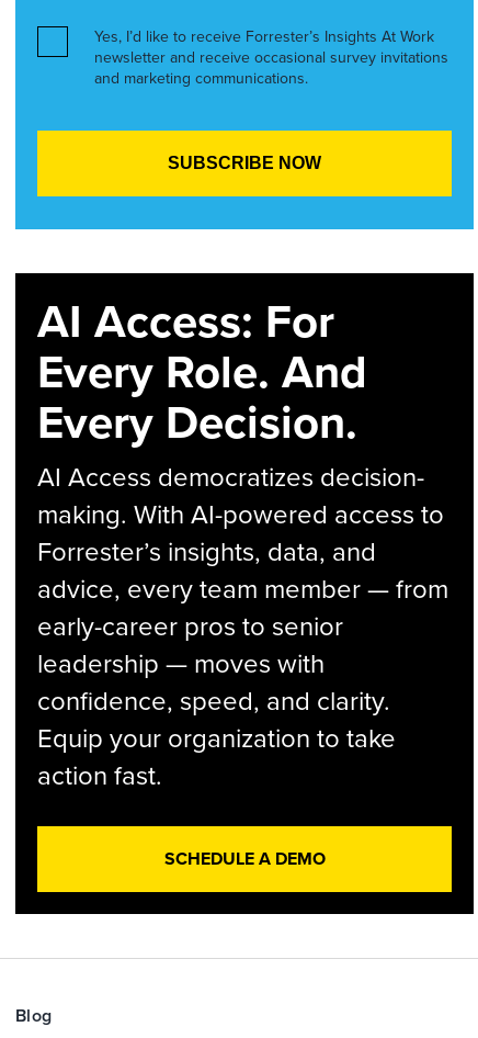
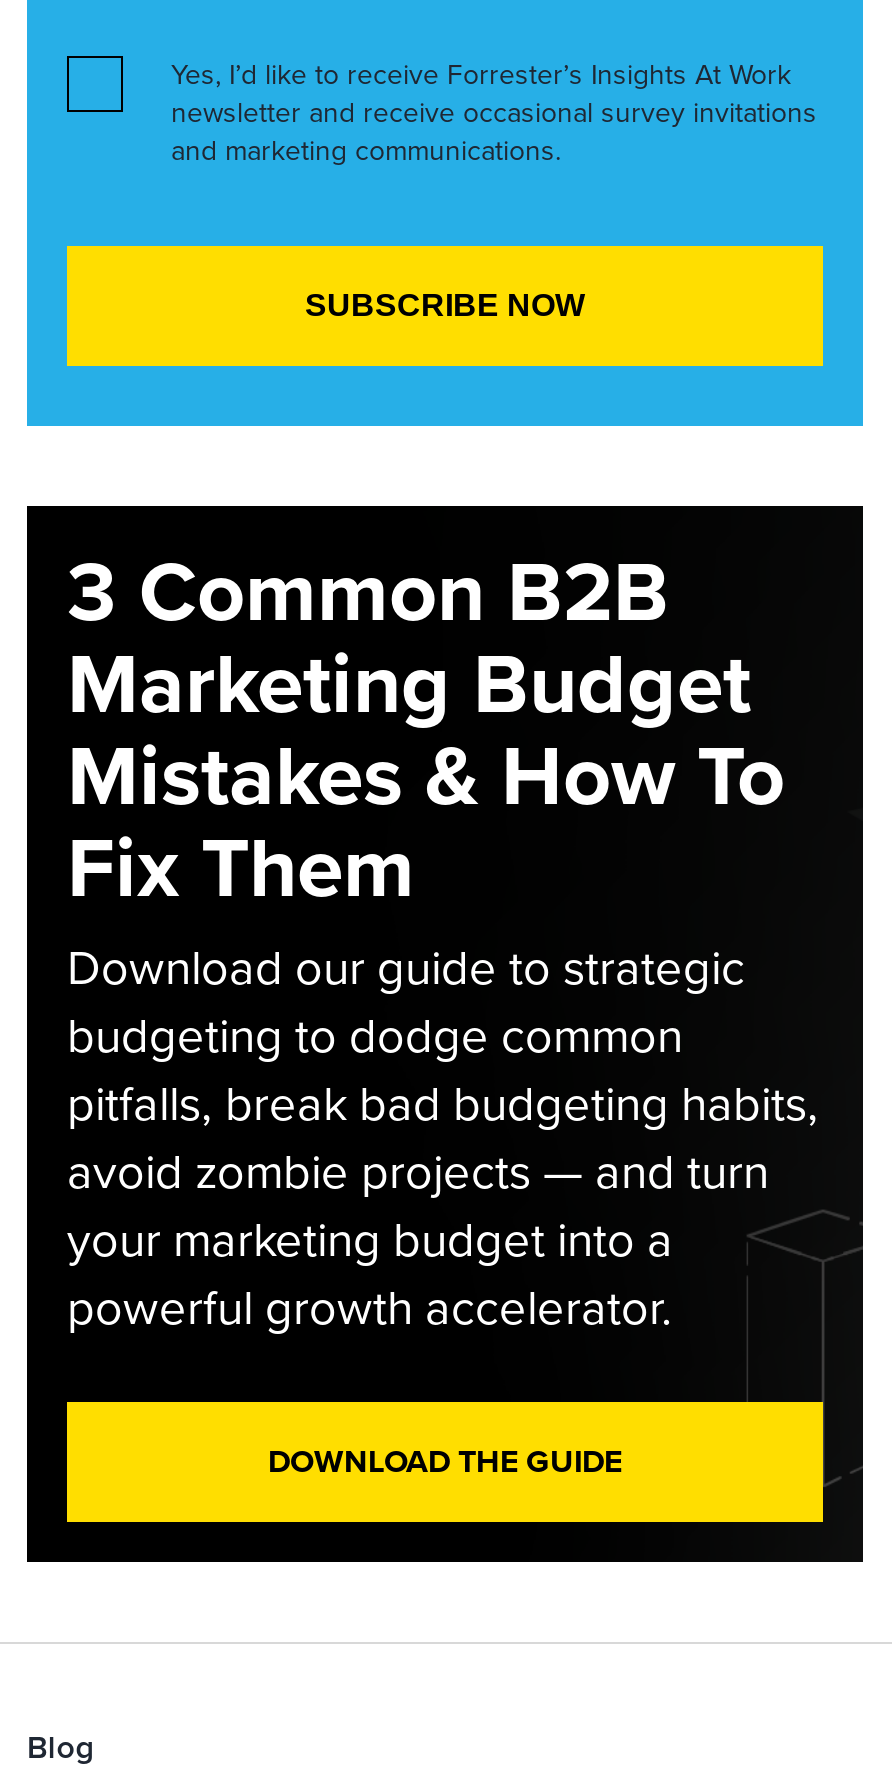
- AI Access: For
- Every Role. And
- Every Decision.
- AI Access democratizes decision-
- making. With AI-powered access to
- Forrester’s insights, data, and
- advice, every team member — from
- early-career pros to senior
- leadership — moves with
- confidence, speed, and clarity.
- Equip your organization to take
- action fast.
+ 3 Common B2B
+ Marketing Budget
+ Mistakes & How To
+ Fix Them
+ Download our guide to strategic
+ budgeting to dodge common
+ pitfalls, break bad budgeting habits,
+ avoid zombie projects — and turn
+ your marketing budget into a
+ powerful growth accelerator.

- SCHEDULE A DEMO
+ DOWNLOAD THE GUIDE
